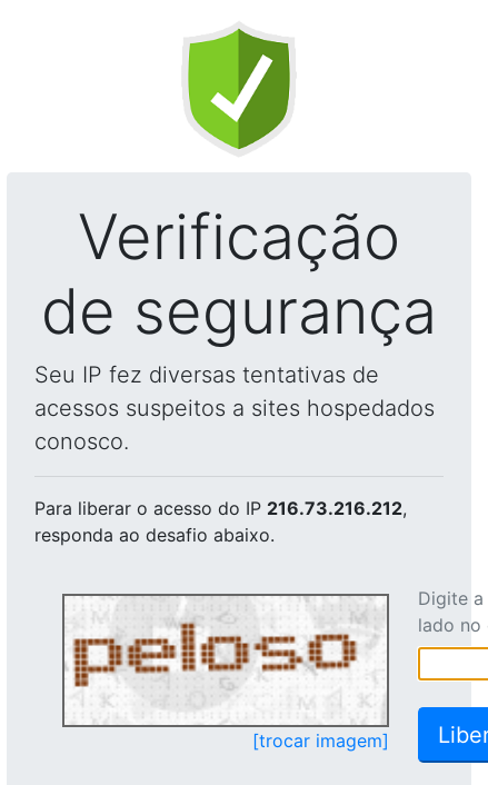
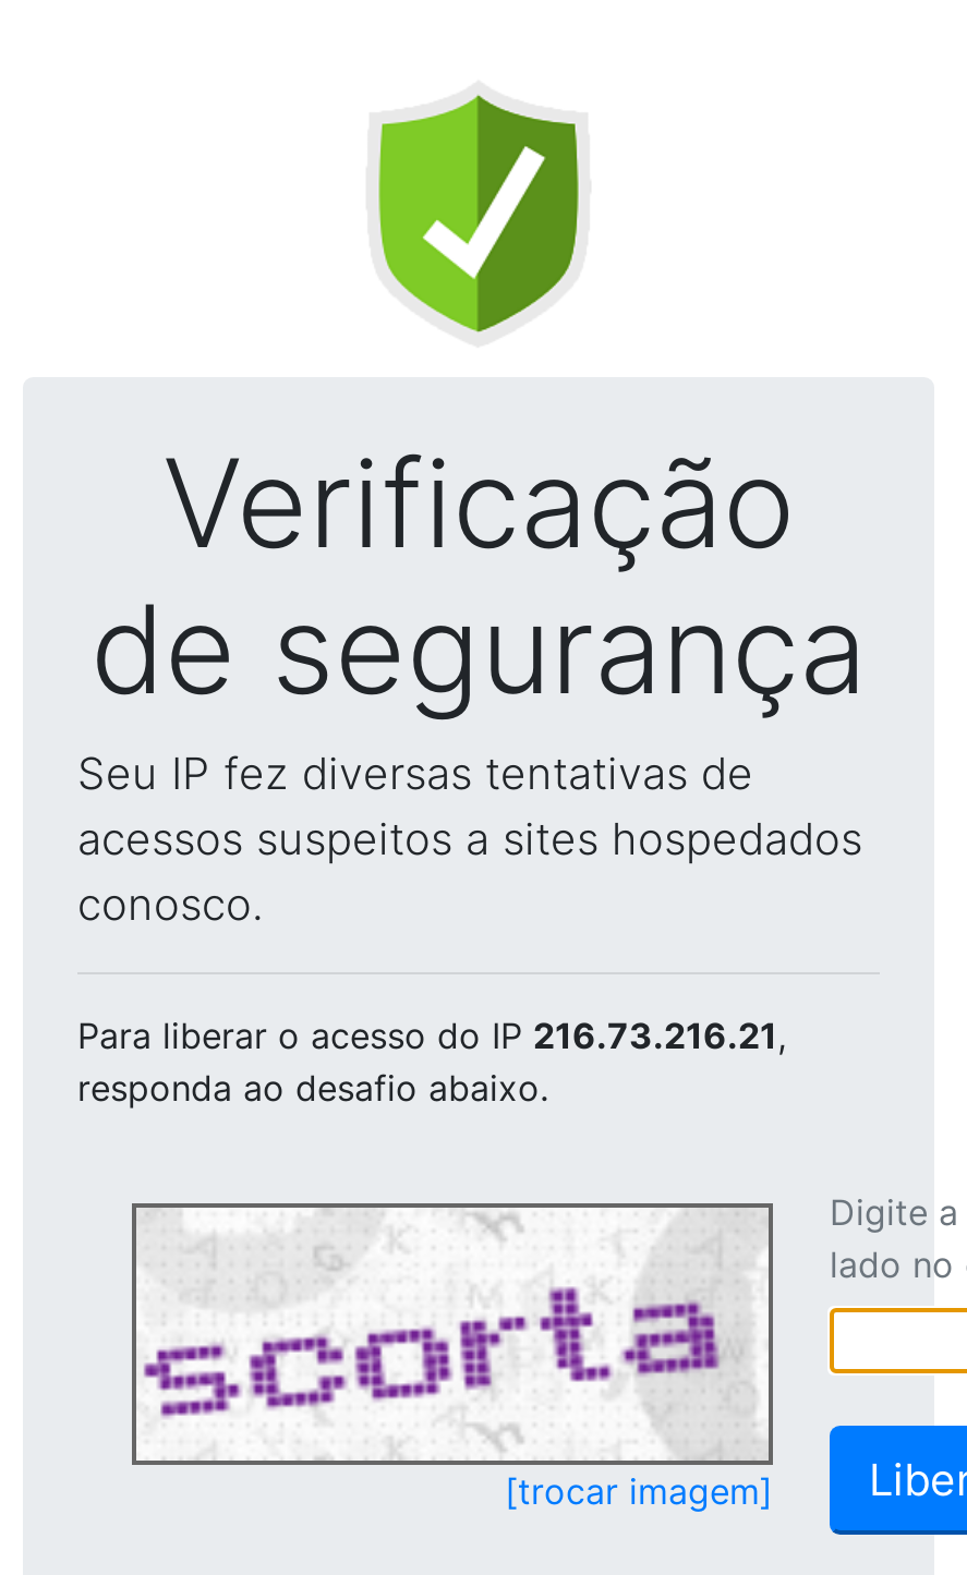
- Para liberar o acesso do IP 216.73.216.212,
+ Para liberar o acesso do IP 216.73.216.21,

- [image]
+ [image]
